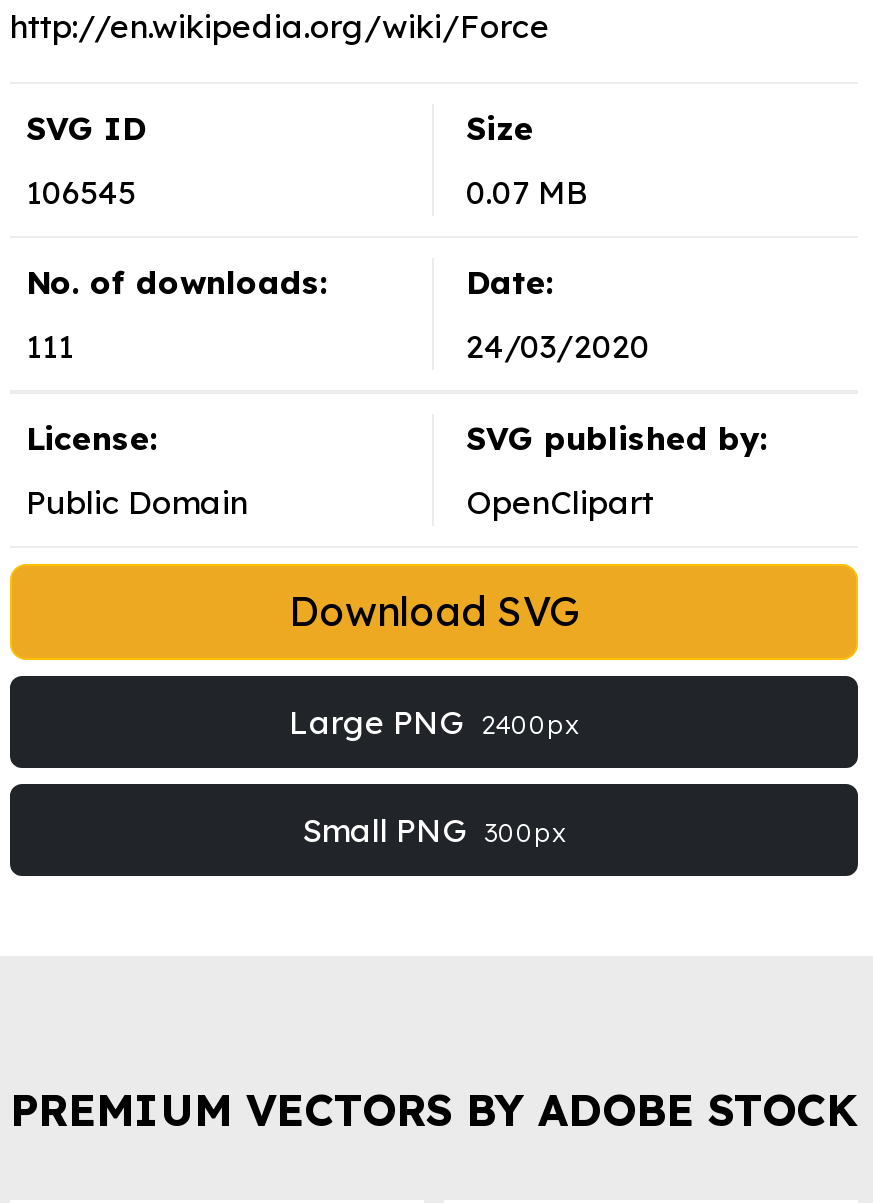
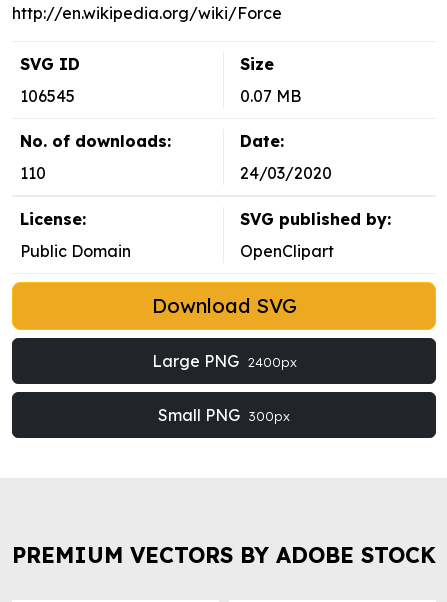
- 111
+ 110
